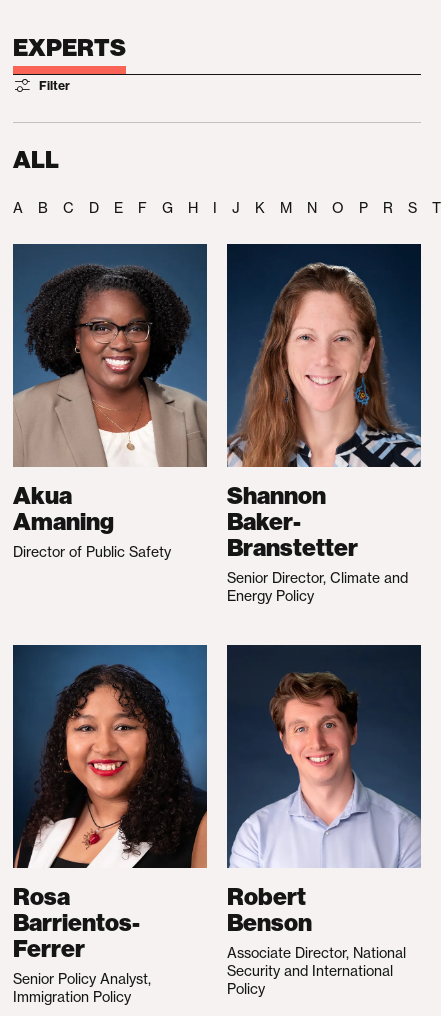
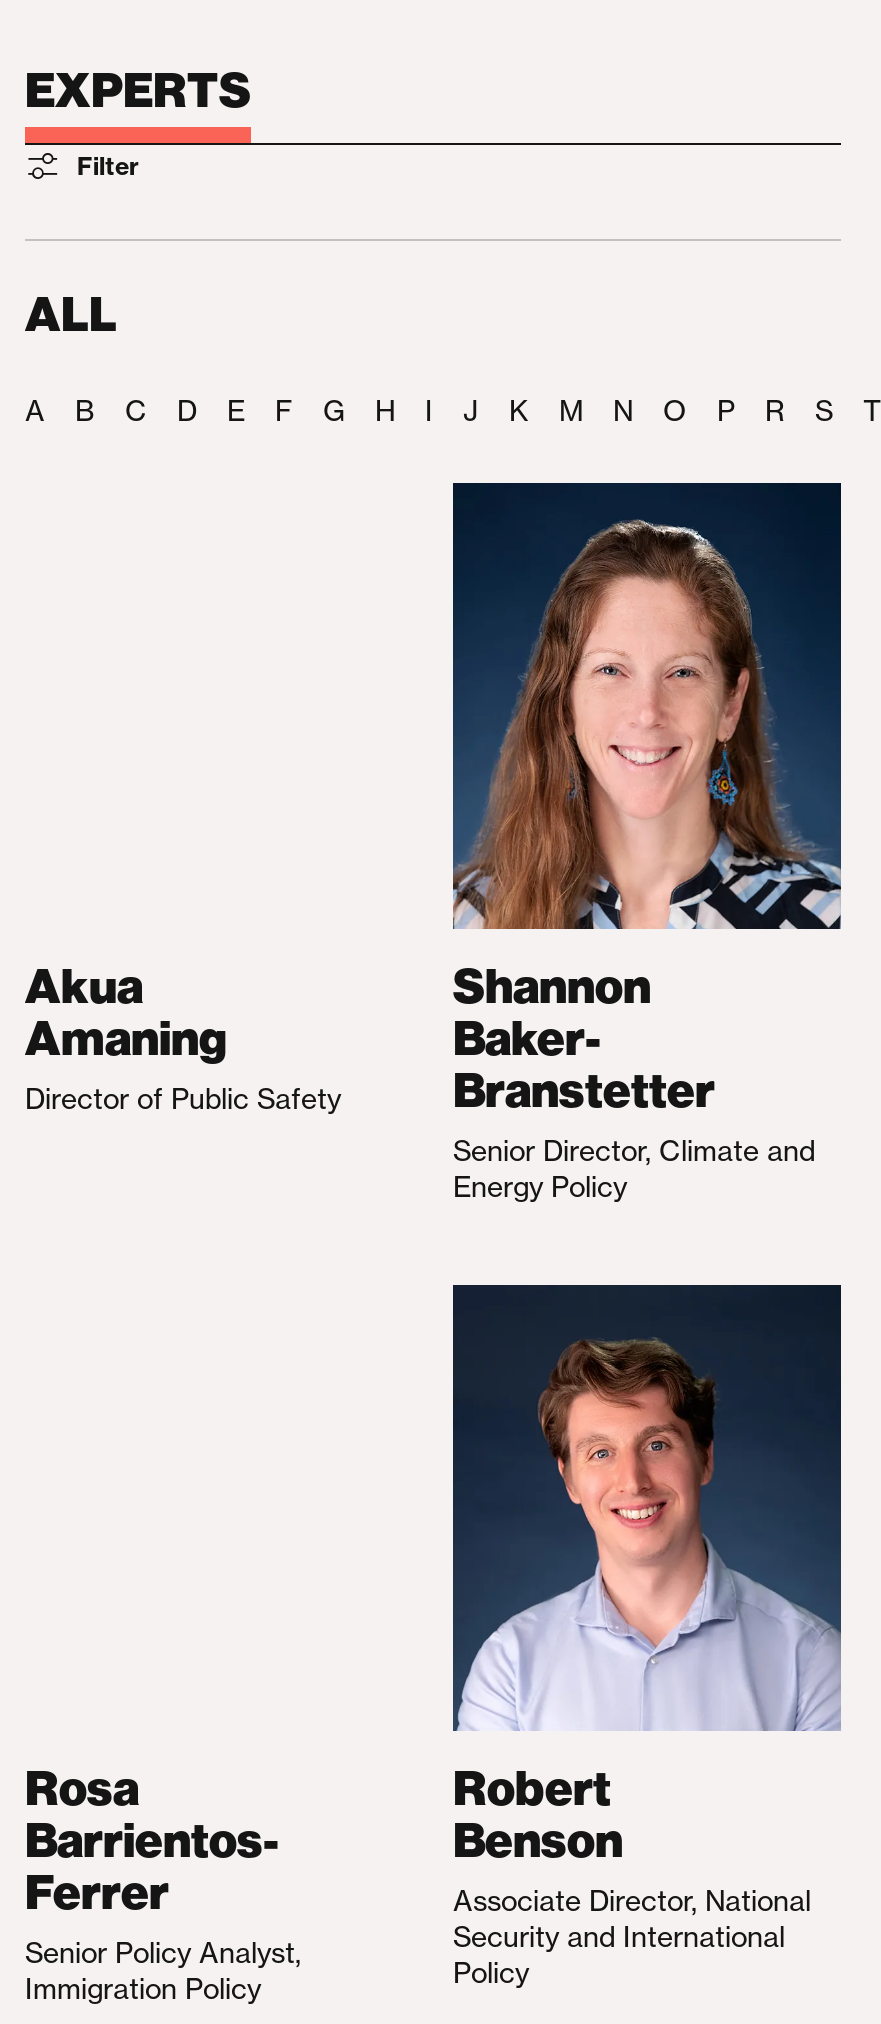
- [image]

- [image]
